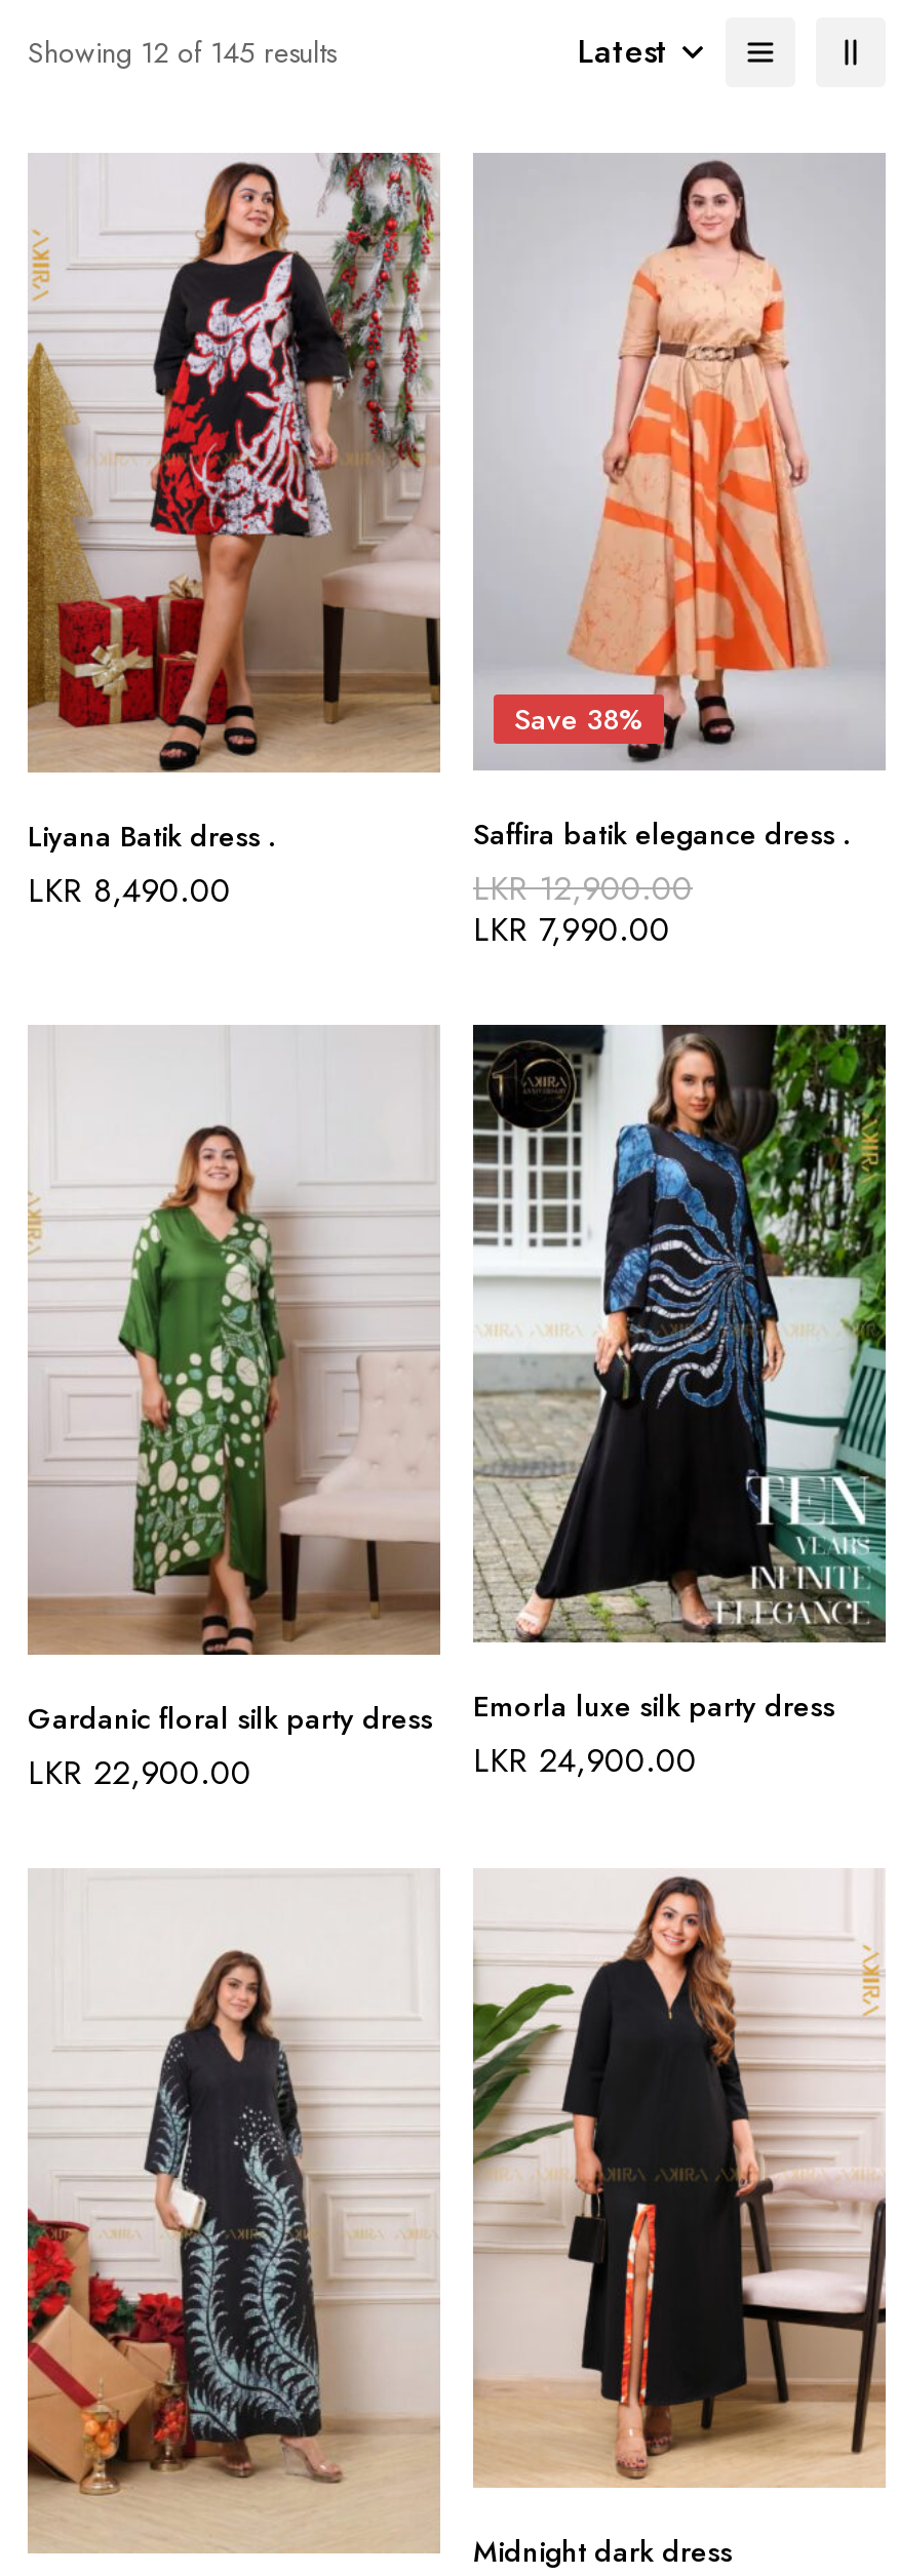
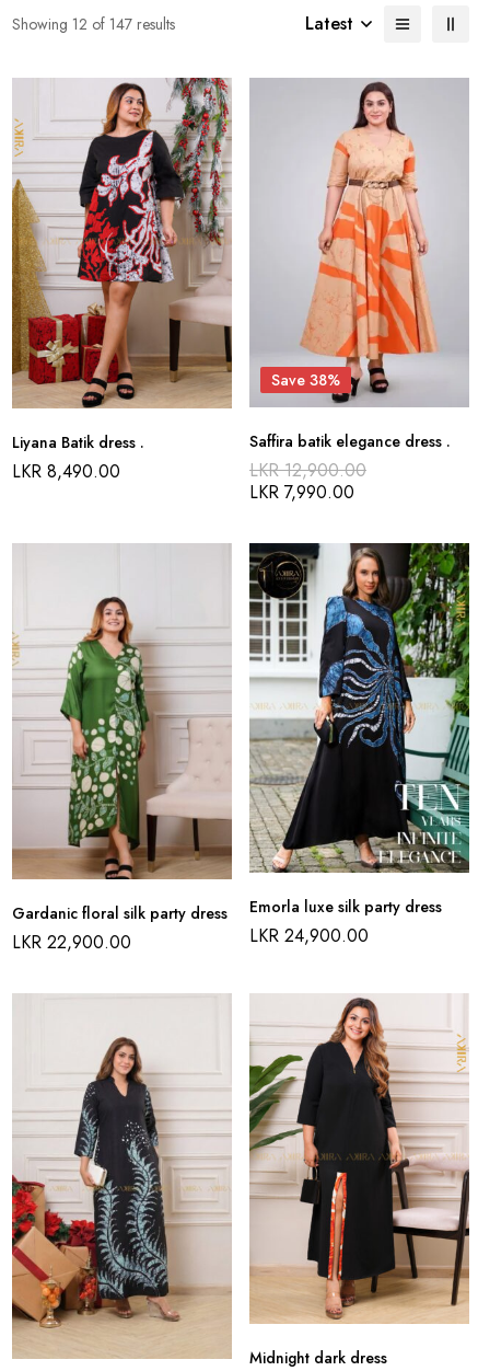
- Showing 12 of 145 results
+ Showing 12 of 147 results
